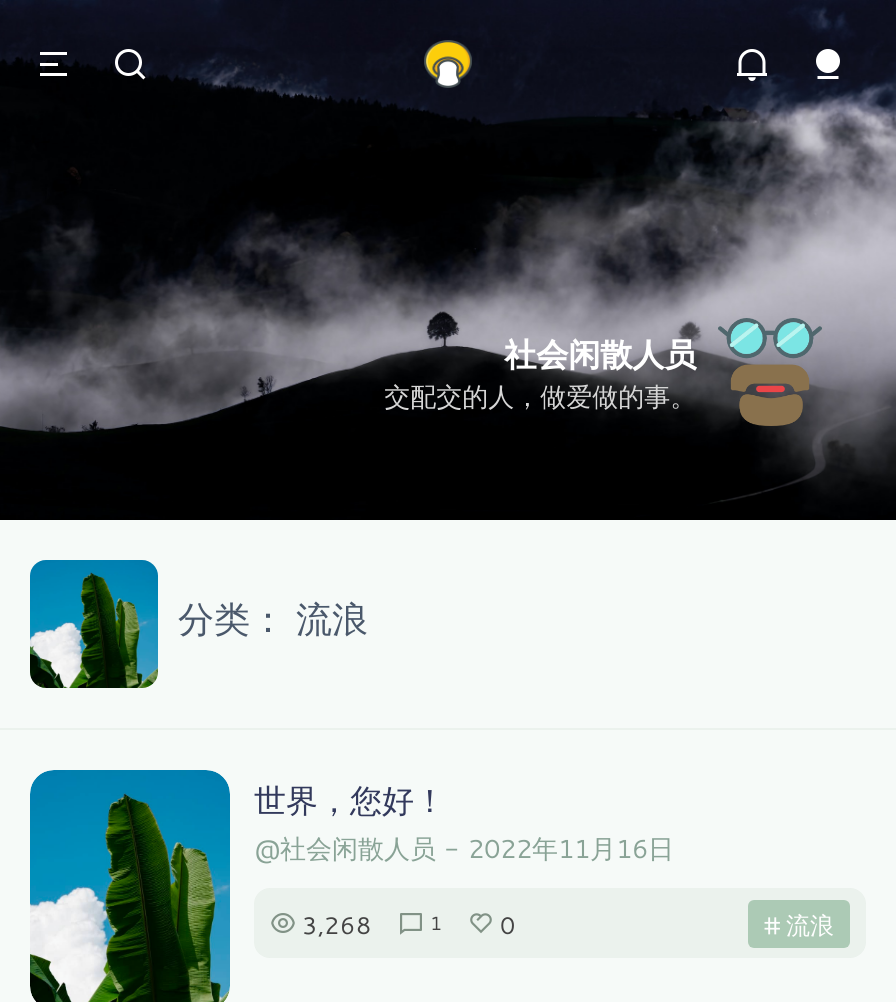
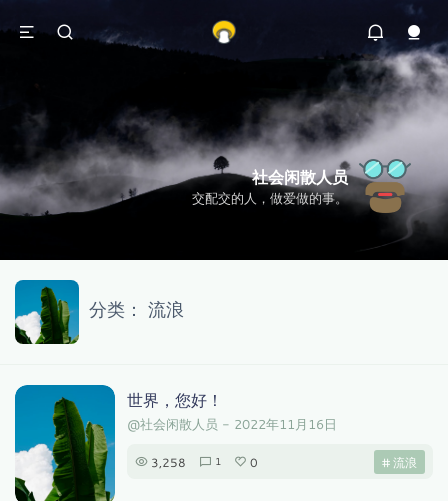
- 3,268
+ 3,258
